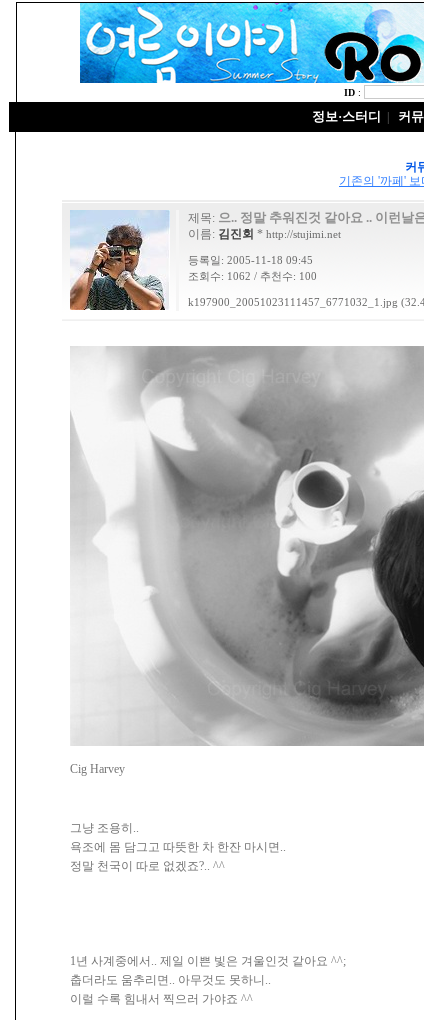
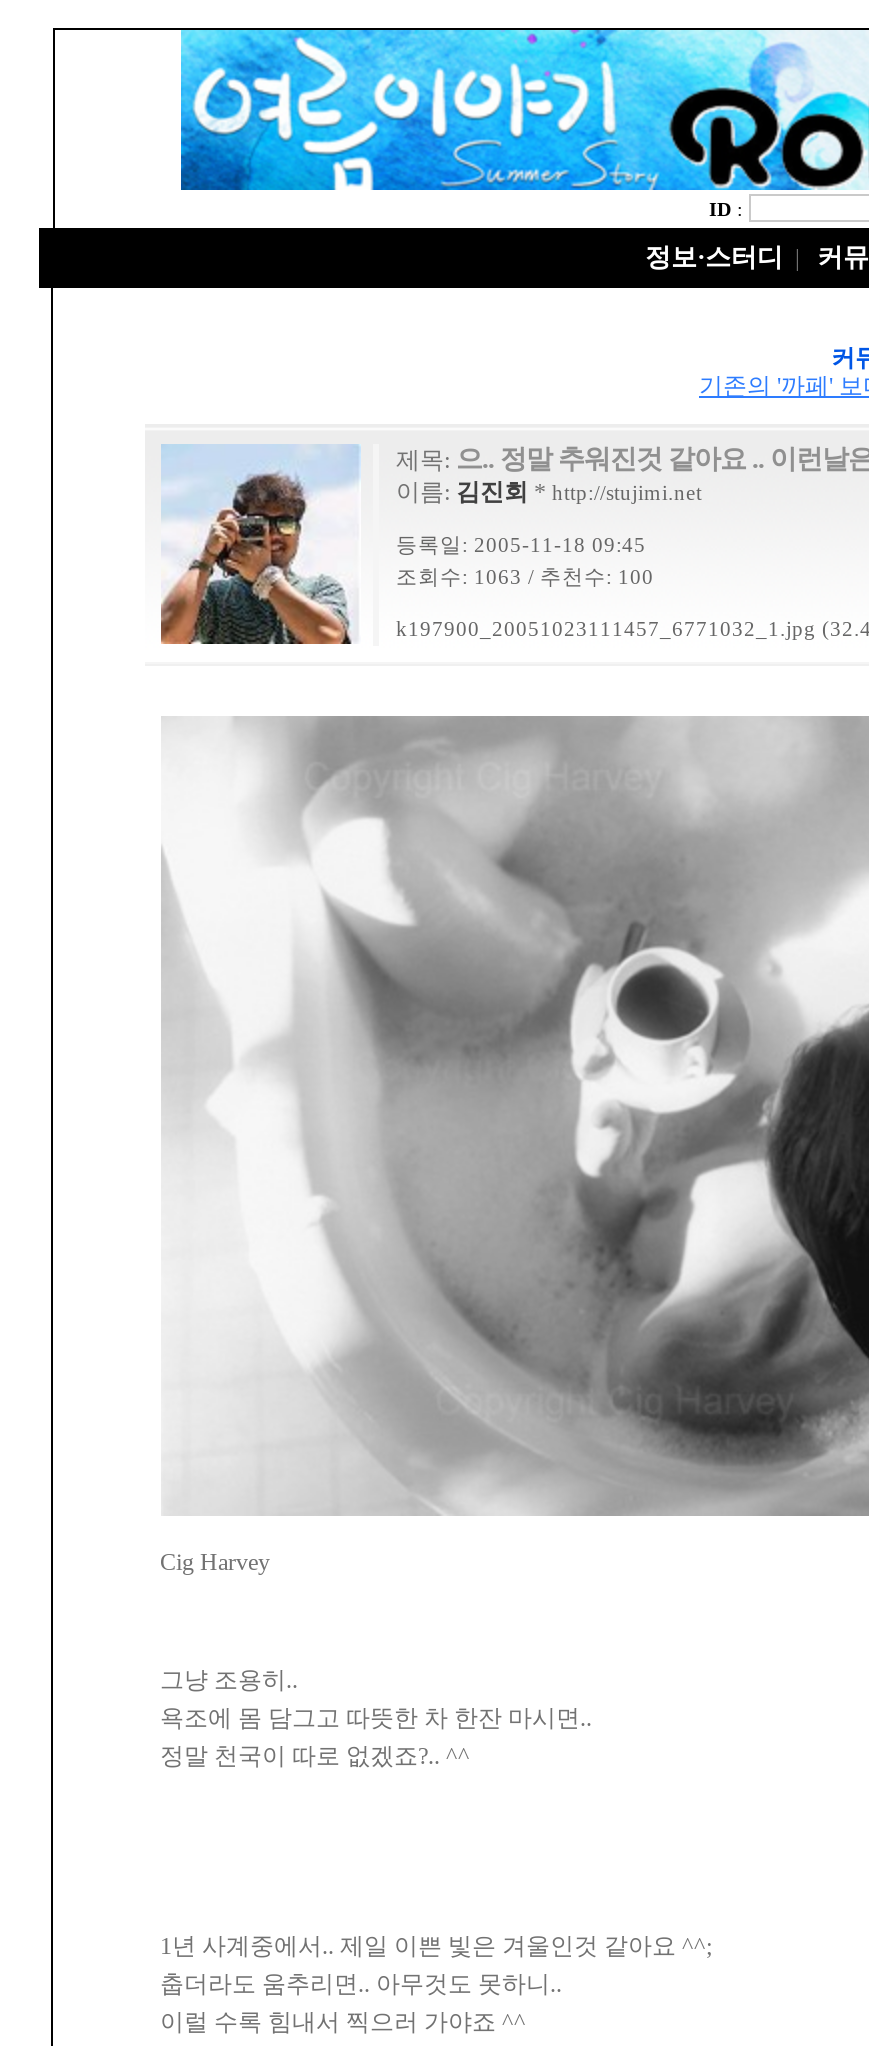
- 조회수: 1062 / 추천수: 100
+ 조회수: 1063 / 추천수: 100
